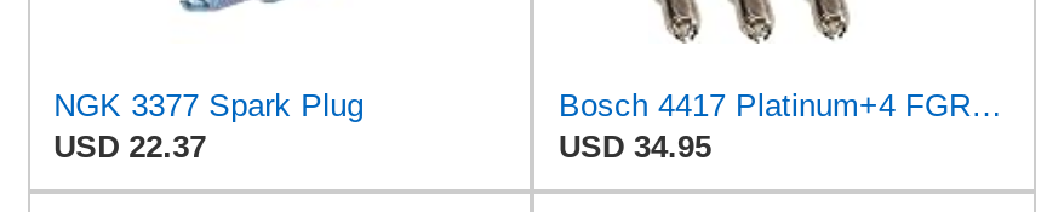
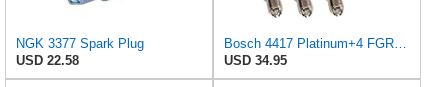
- USD 22.37
+ USD 22.58
